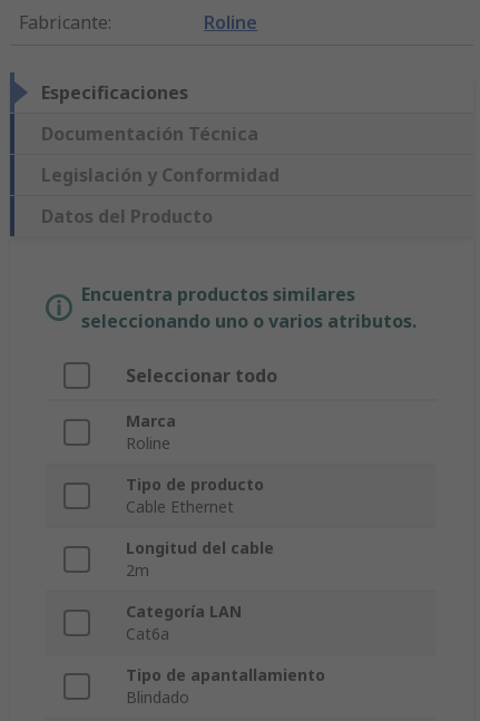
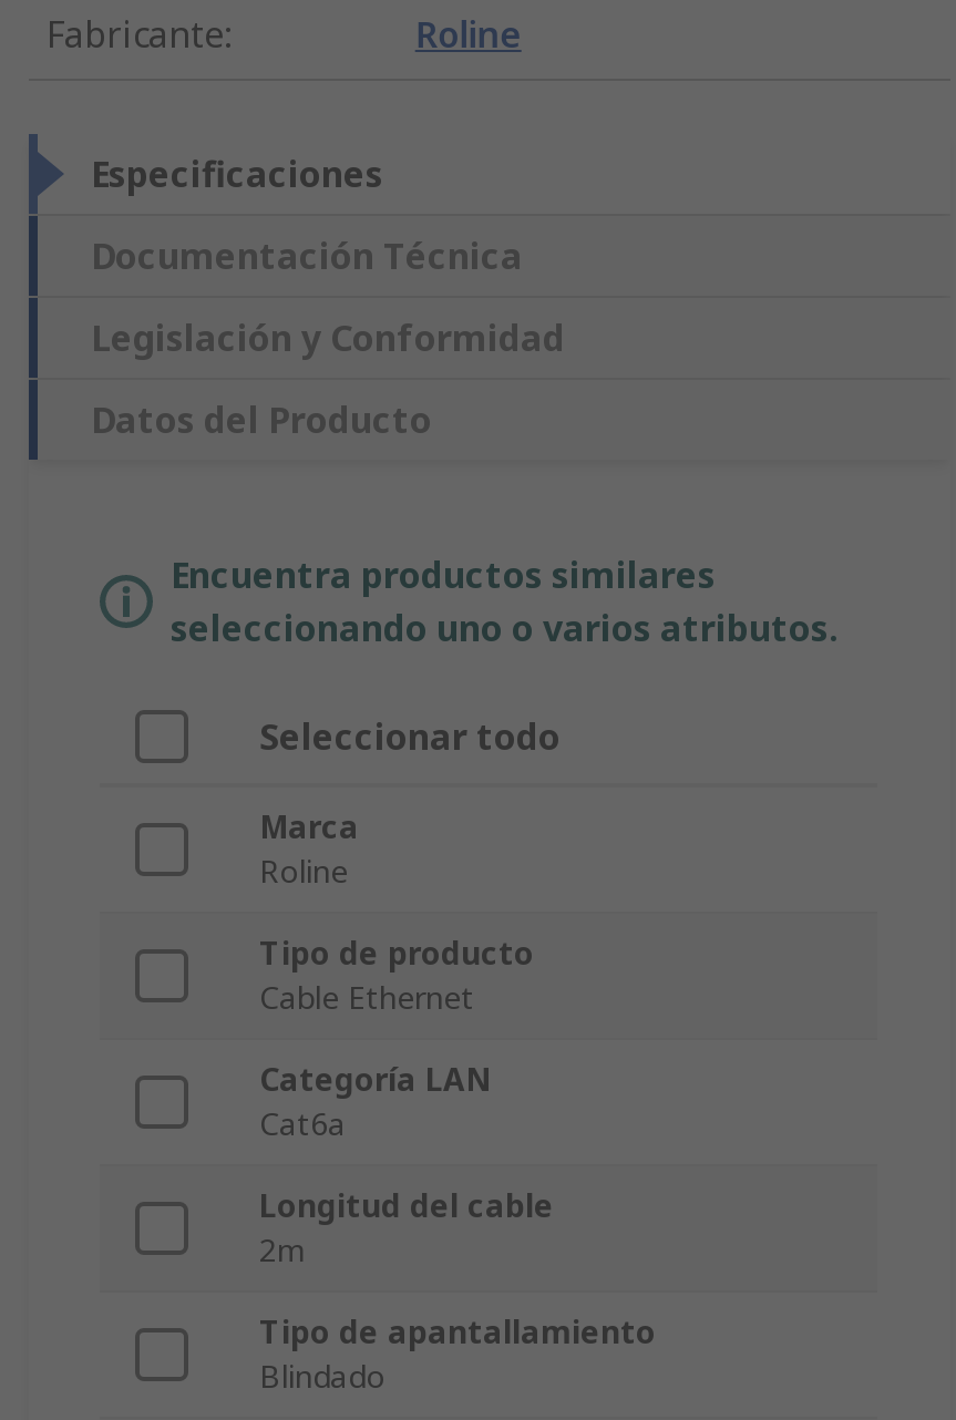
moved down: Longitud del cable | 2m

moved up: Categoría LAN | Cat6a
